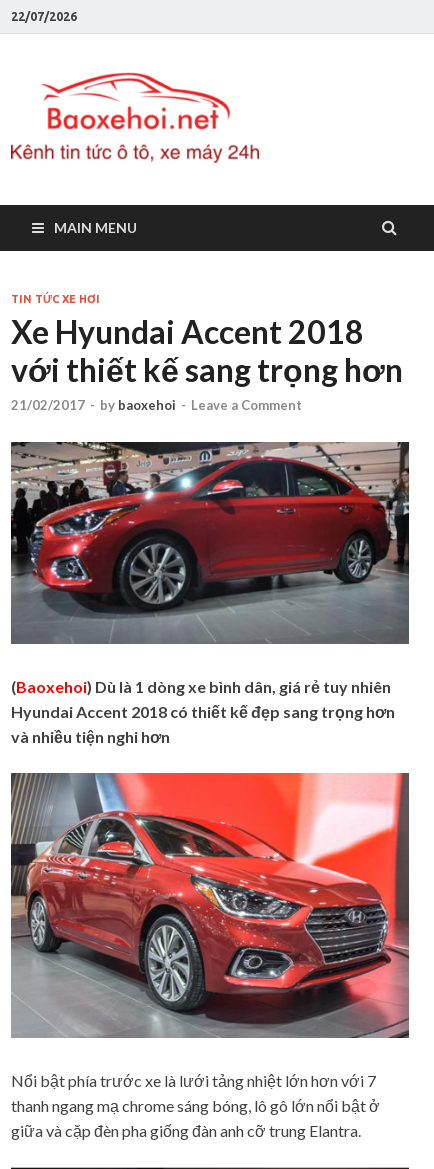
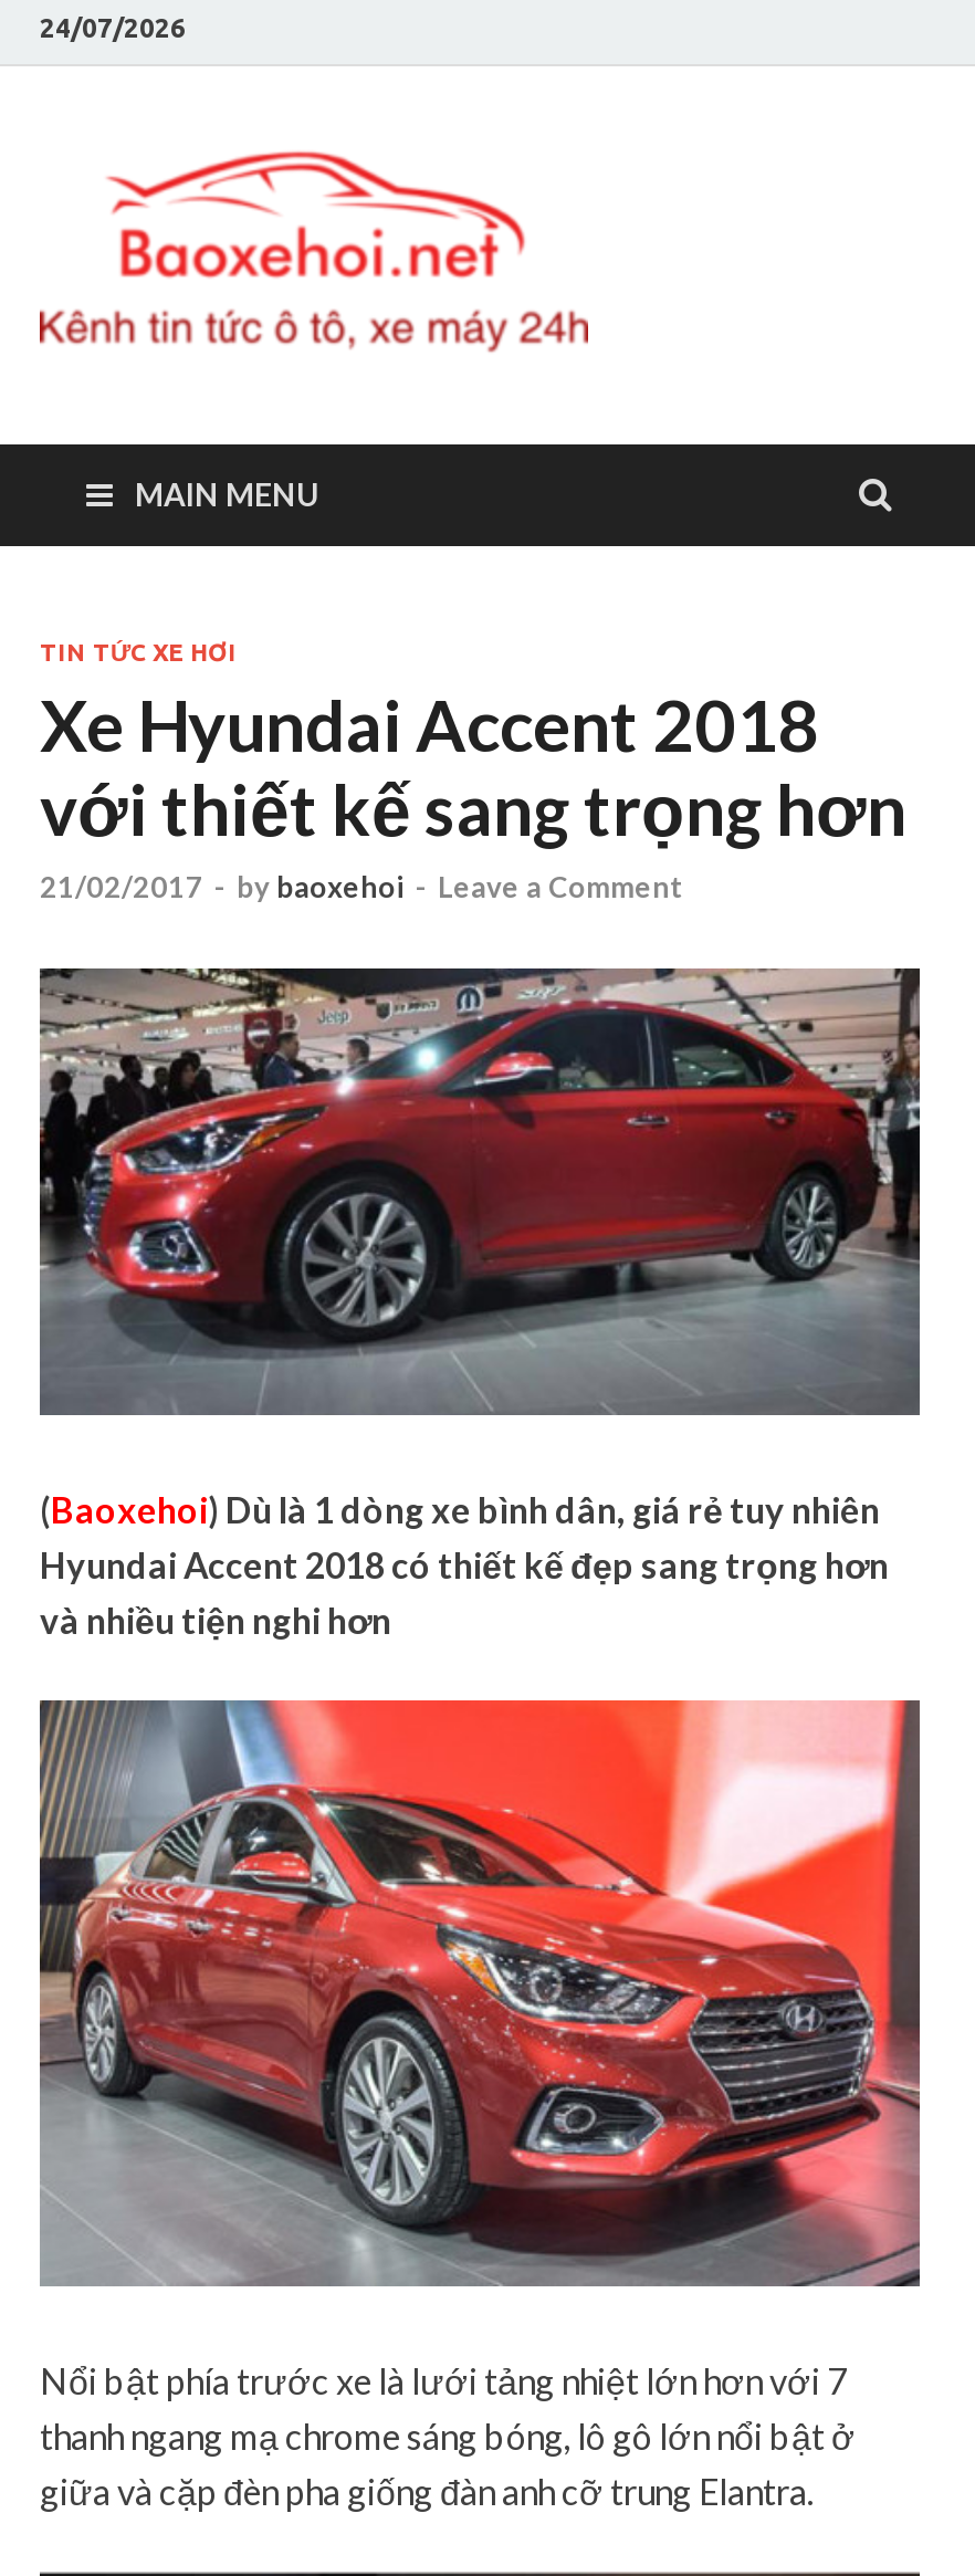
- 22/07/2026
+ 24/07/2026
